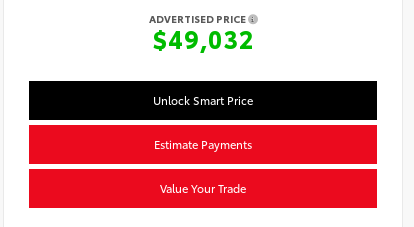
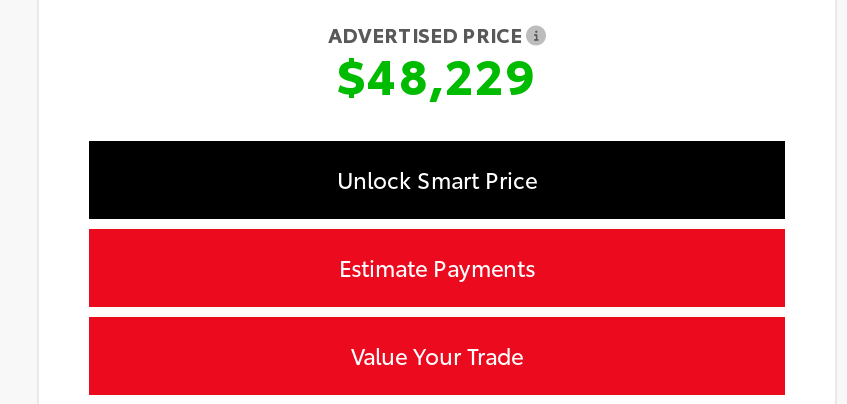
- $49,032
+ $48,229
